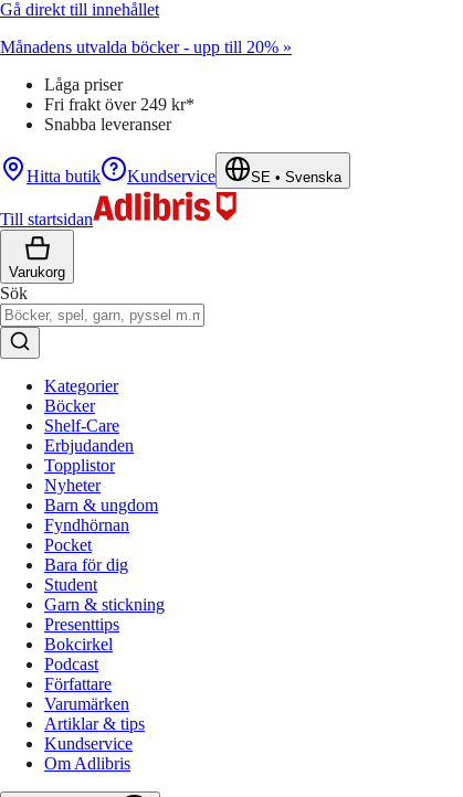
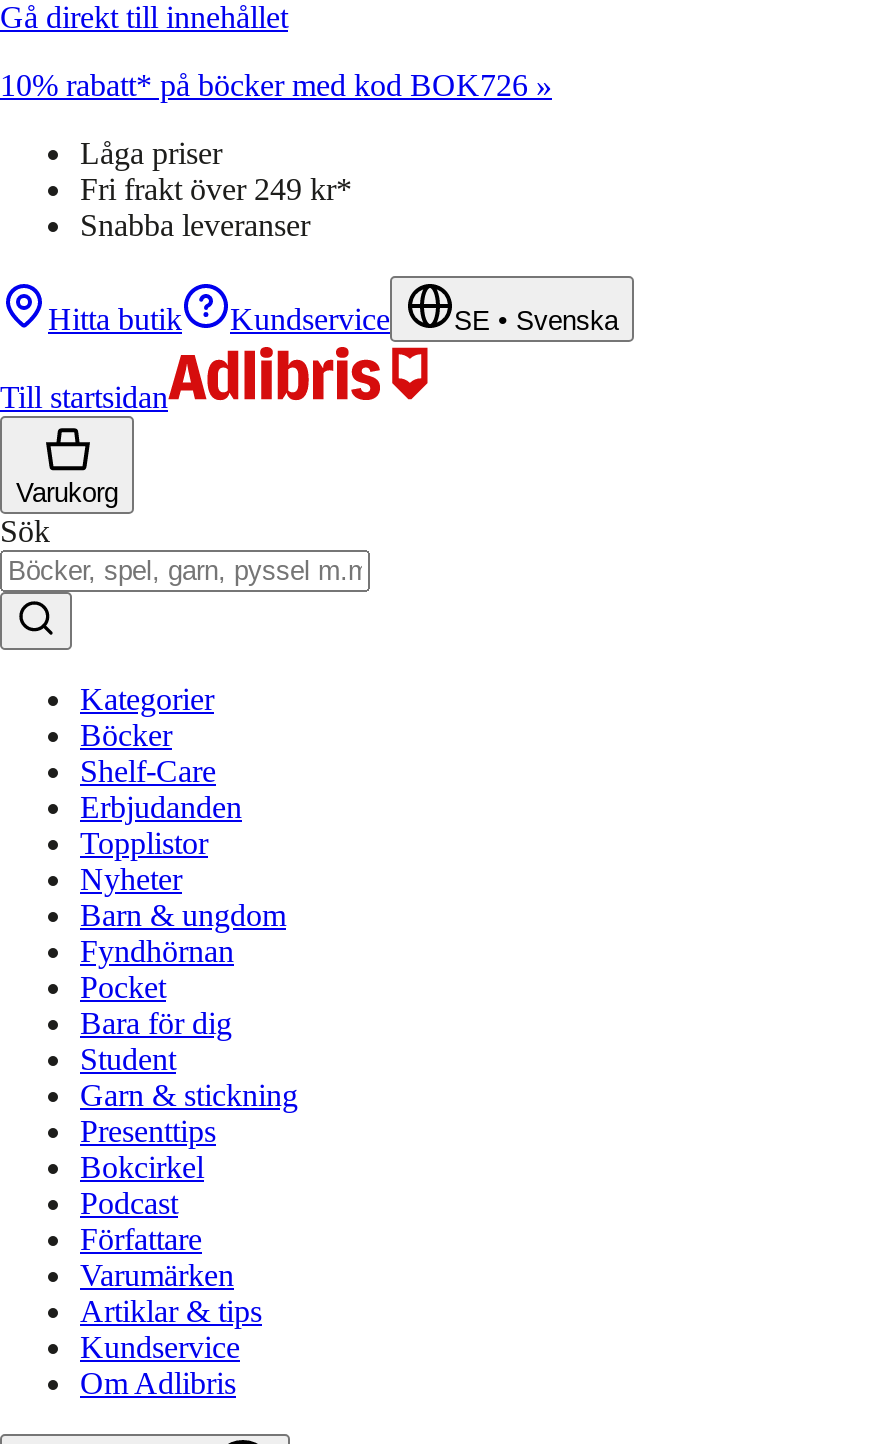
- Månadens utvalda böcker - upp till 20% »
+ 10% rabatt* på böcker med kod BOK726 »
